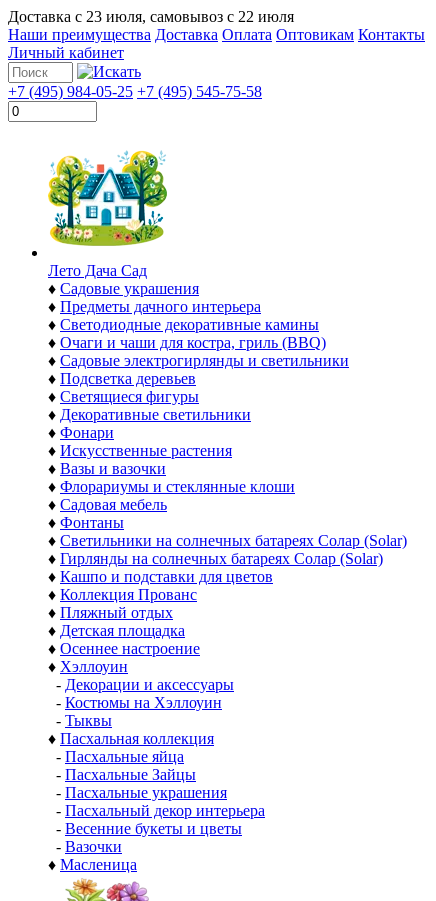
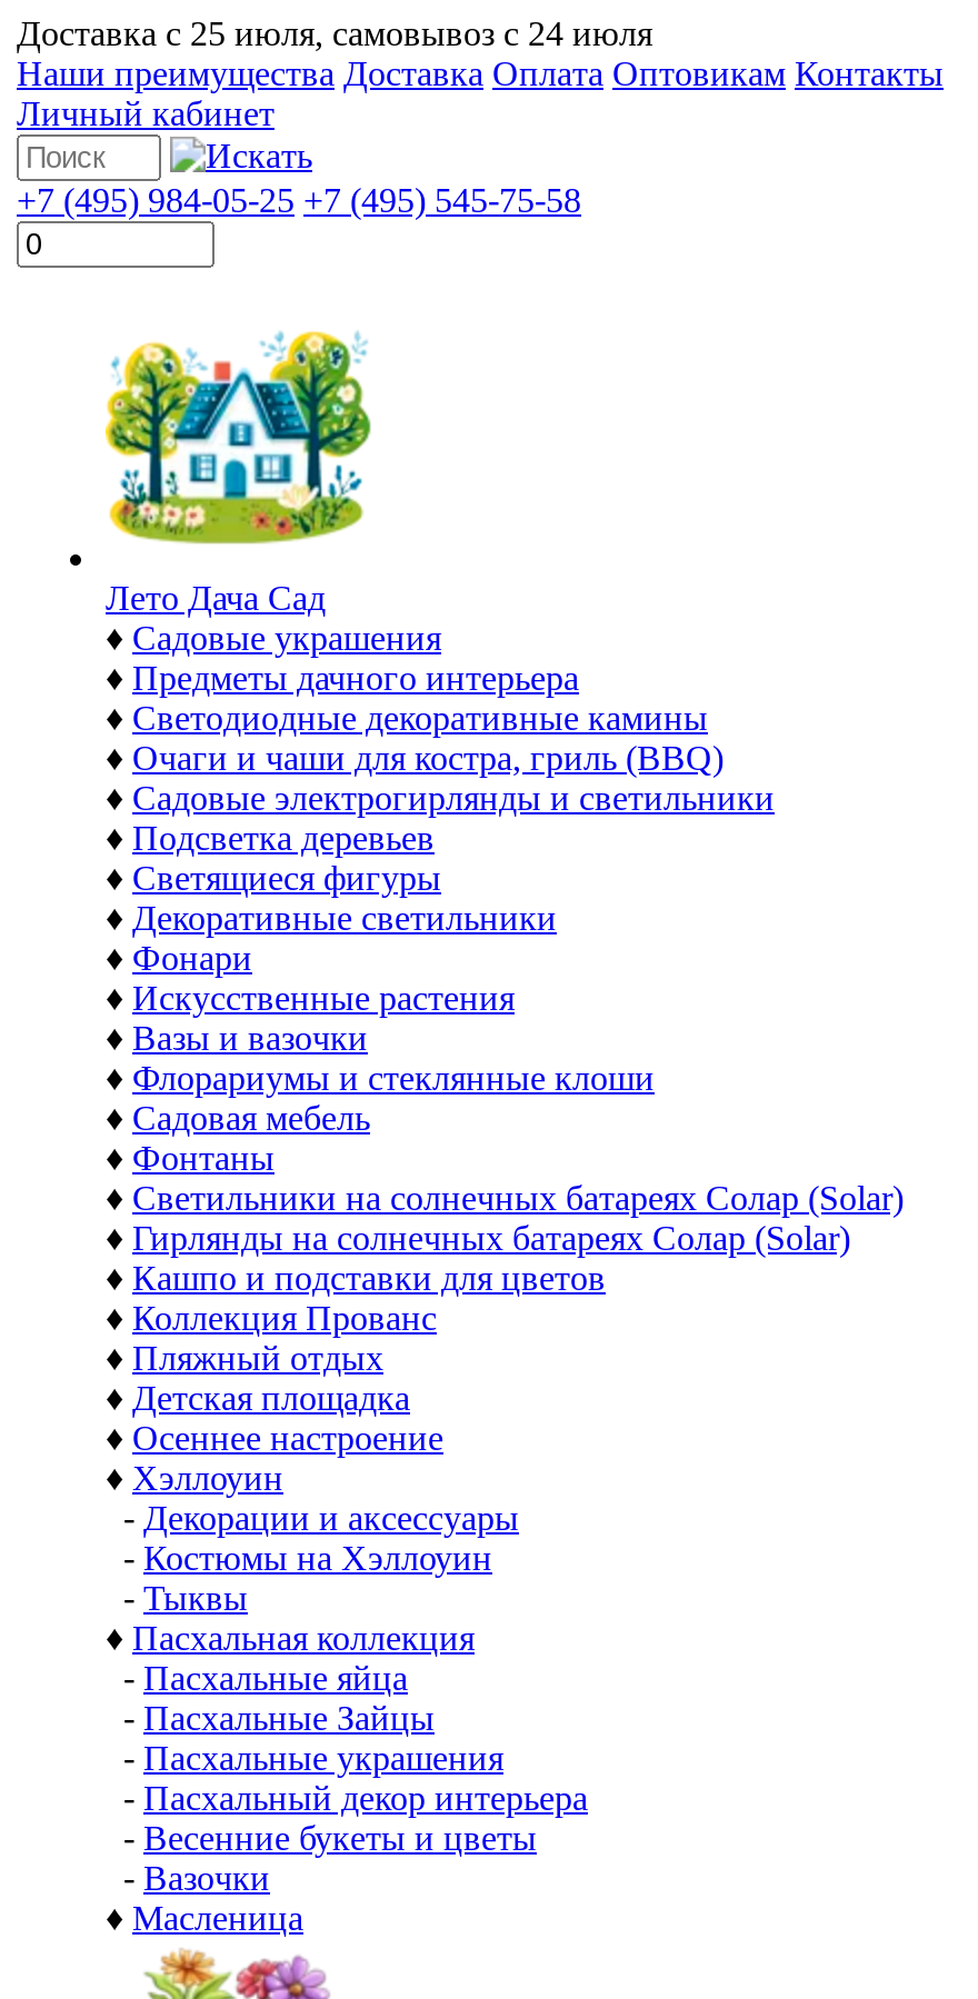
- Доставка с 23 июля, самовывоз с 22 июля
+ Доставка с 25 июля, самовывоз с 24 июля
